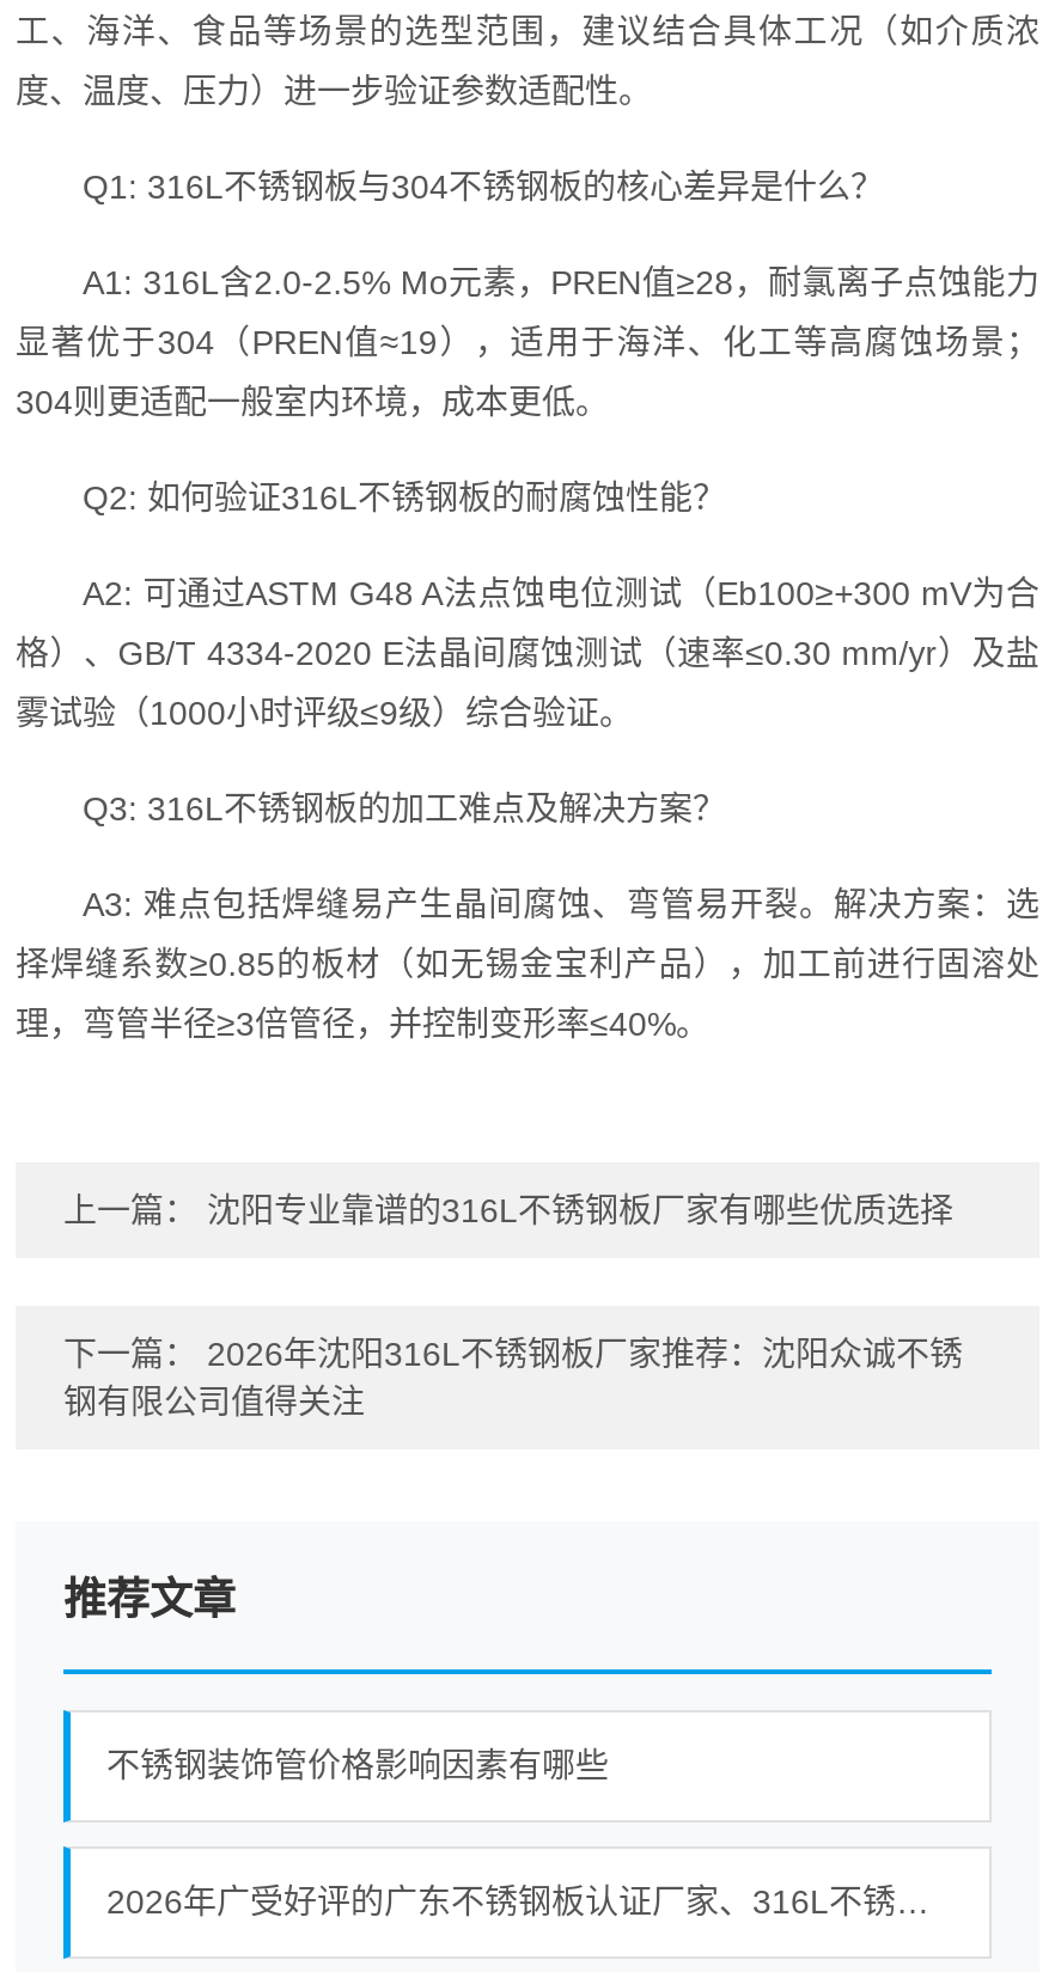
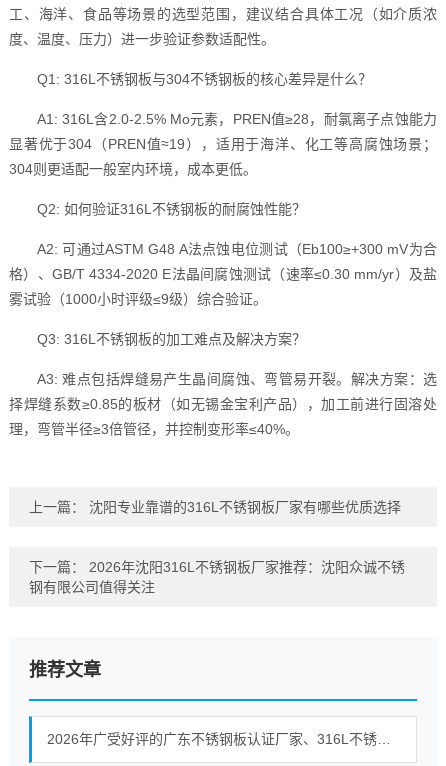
- 不锈钢装饰管价格影响因素有哪些
